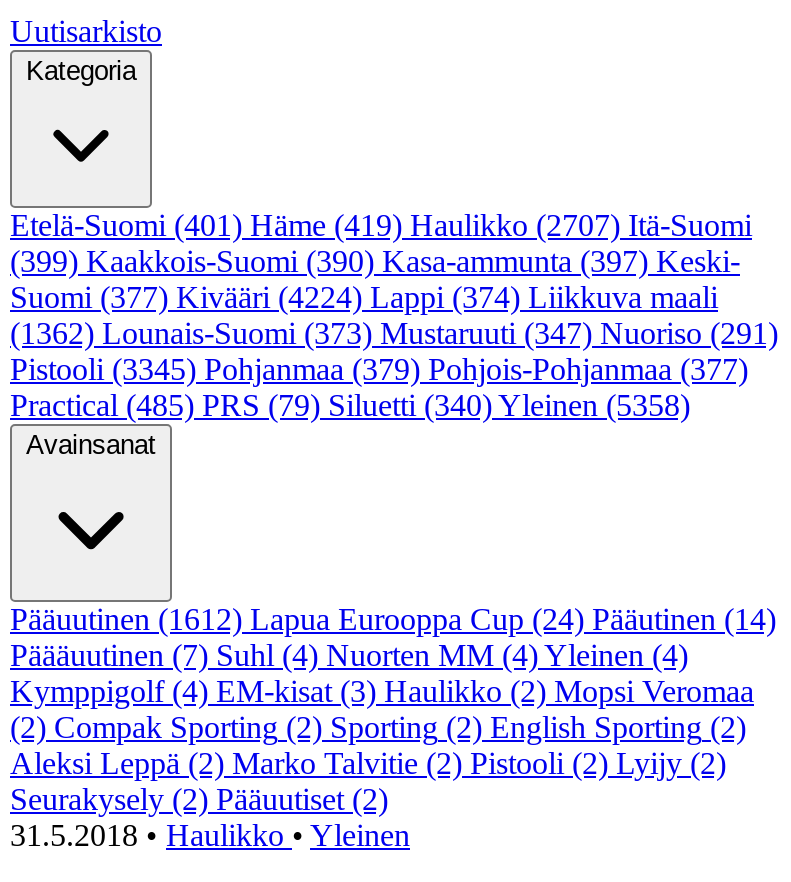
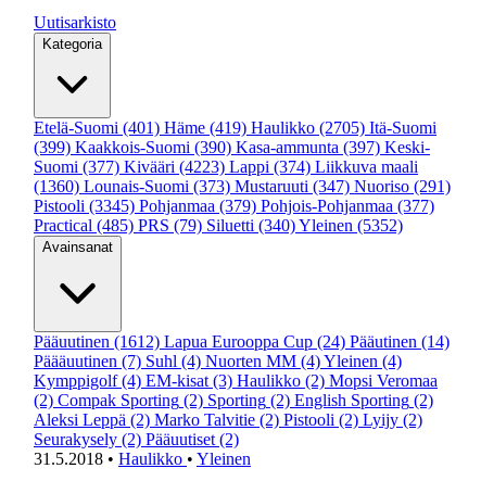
- Etelä-Suomi (401) Häme (419) Haulikko (2707) Itä-Suomi
+ Etelä-Suomi (401) Häme (419) Haulikko (2705) Itä-Suomi

- Suomi (377) Kivääri (4224) Lappi (374) Liikkuva maali
+ Suomi (377) Kivääri (4223) Lappi (374) Liikkuva maali

- (1362) Lounais-Suomi (373) Mustaruuti (347) Nuoriso (291)
+ (1360) Lounais-Suomi (373) Mustaruuti (347) Nuoriso (291)

- Practical (485) PRS (79) Siluetti (340) Yleinen (5358)
+ Practical (485) PRS (79) Siluetti (340) Yleinen (5352)
